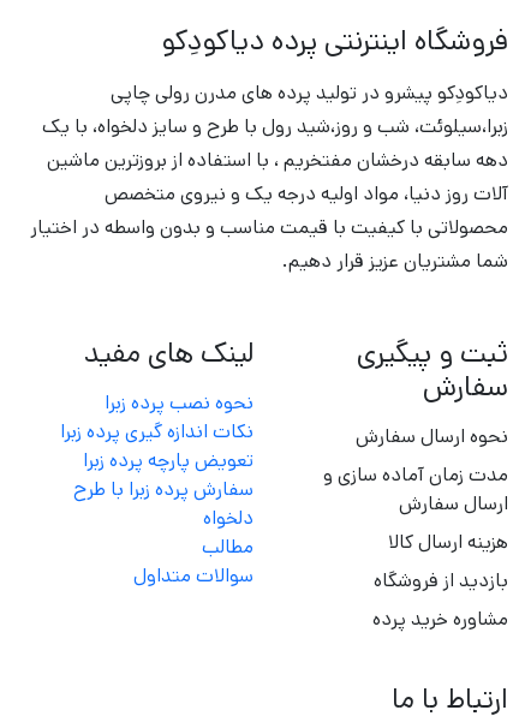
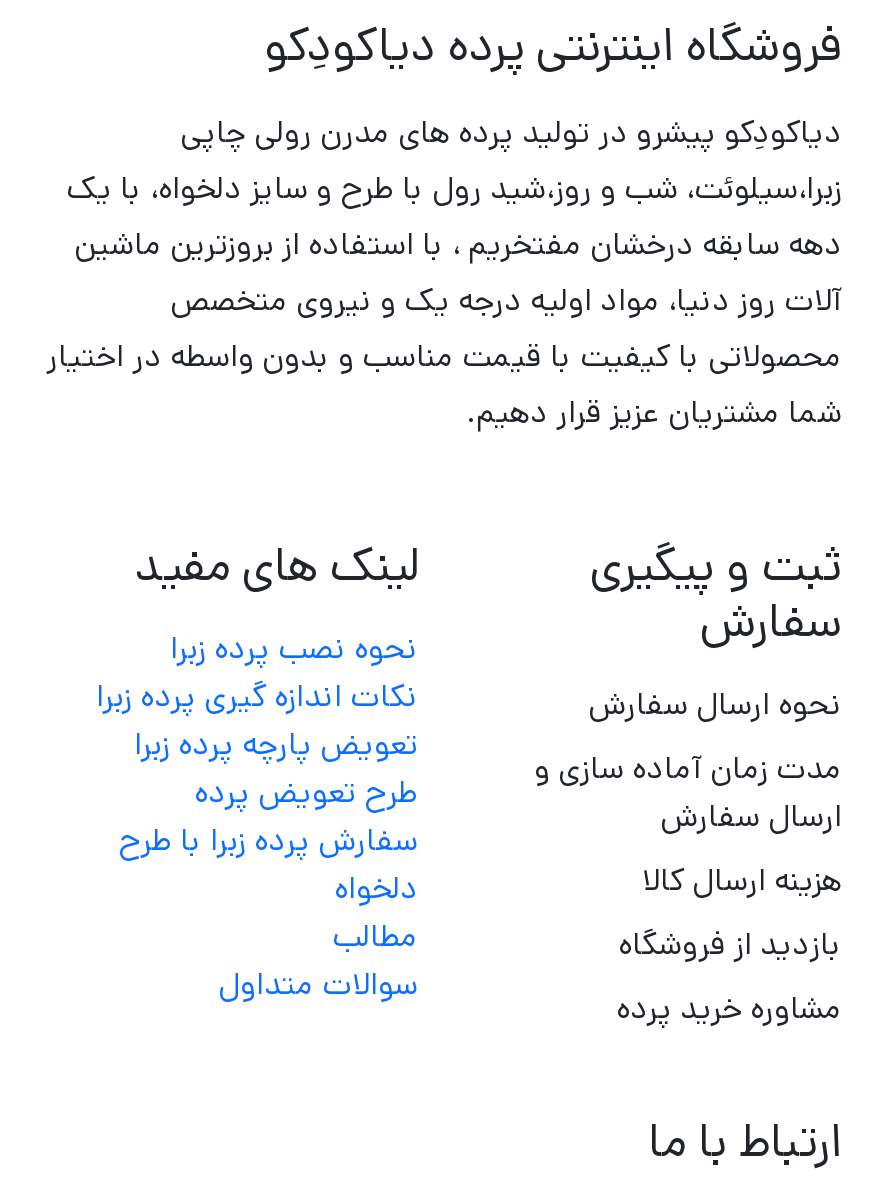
moved down: سفارش پرده زبرا با طرح | دلخواه | مطالب | سوالات متداول

+ طرح تعویض پرده
